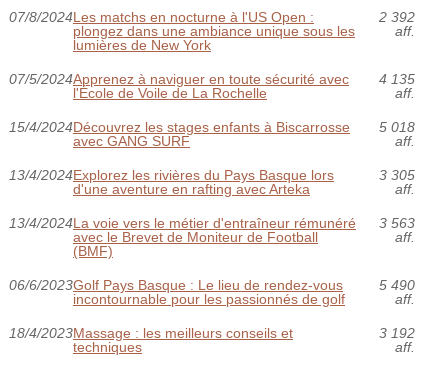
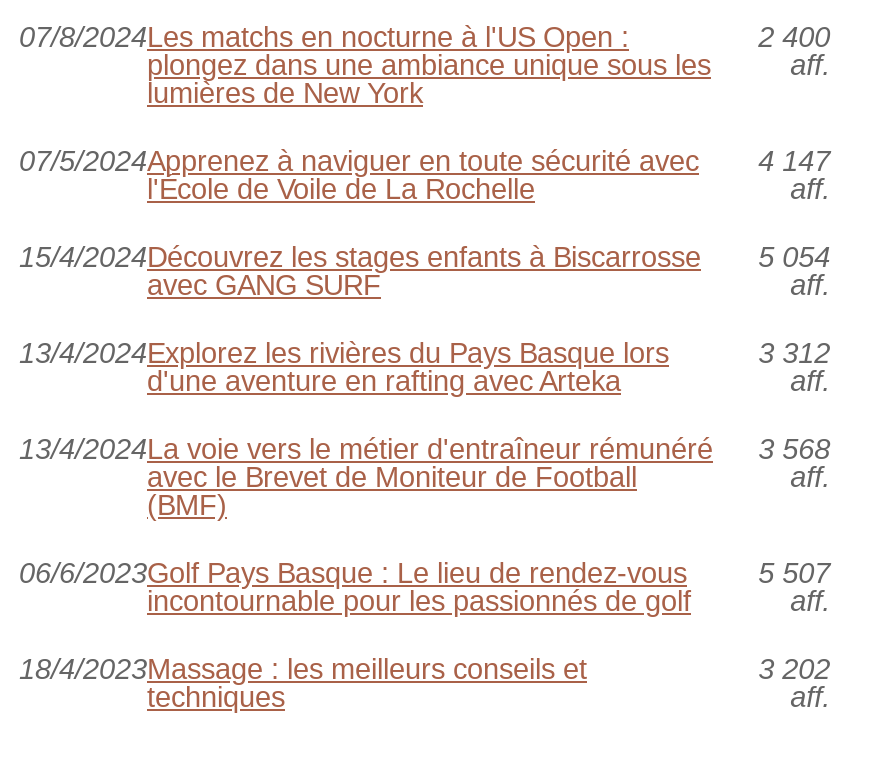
- 2 392
+ 2 400

- 07/5/2024Apprenez à naviguer en toute sécurité avec 4 135
+ 07/5/2024Apprenez à naviguer en toute sécurité avec 4 147

- 15/4/2024Découvrez les stages enfants à Biscarrosse 5 018
+ 15/4/2024Découvrez les stages enfants à Biscarrosse 5 054

- 3 305
+ 3 312

- 13/4/2024La voie vers le métier d'entraîneur rémunéré 3 563
+ 13/4/2024La voie vers le métier d'entraîneur rémunéré 3 568

- 5 490
+ 5 507

- 3 192
+ 3 202
